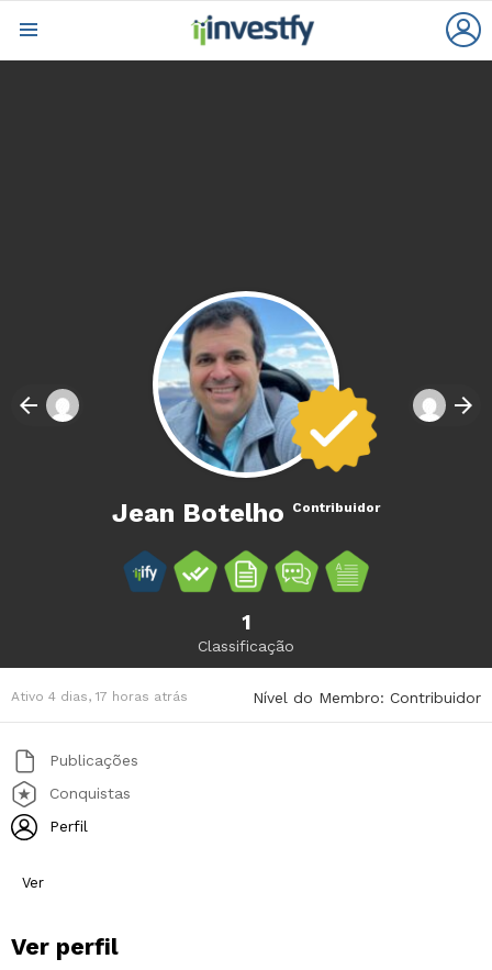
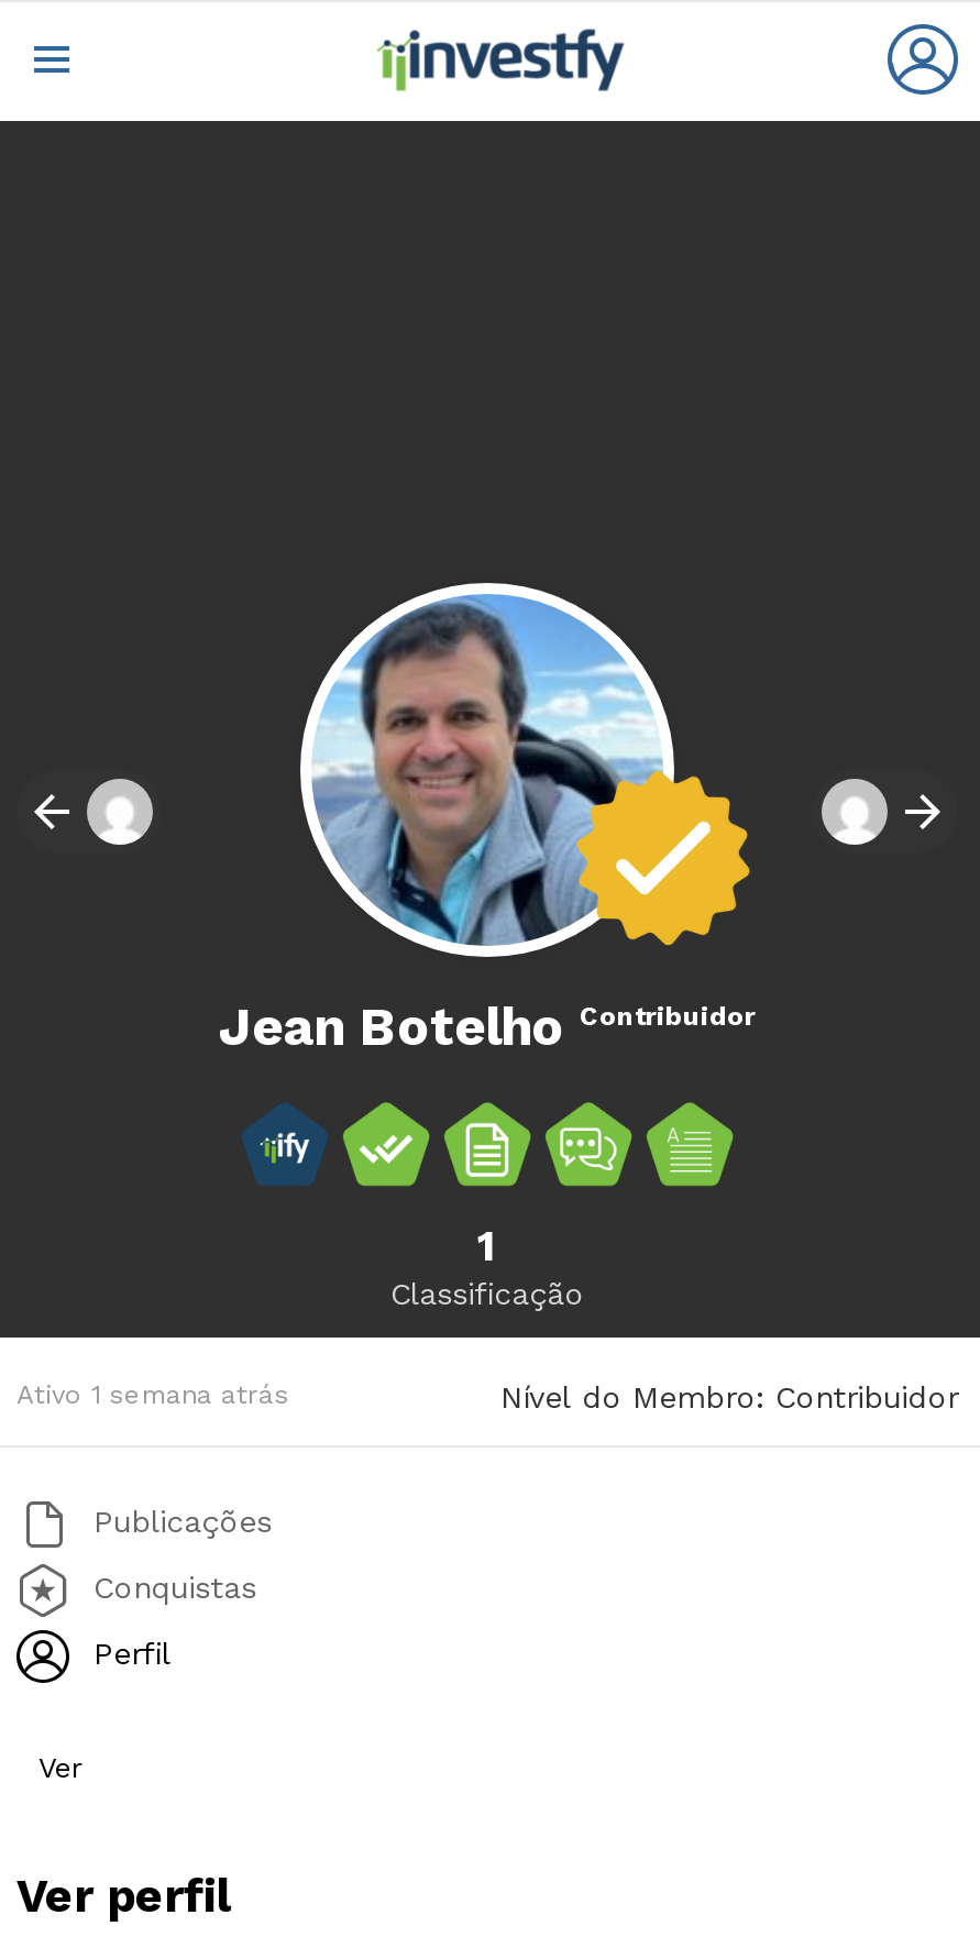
- Ativo 4 dias, 17 horas atrás
+ Ativo 1 semana atrás
